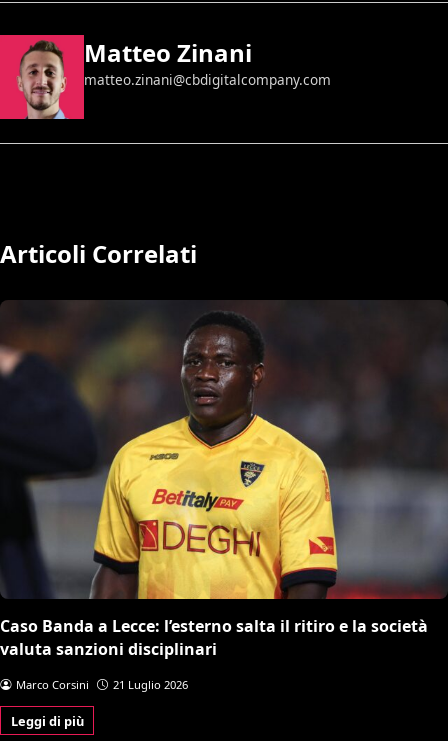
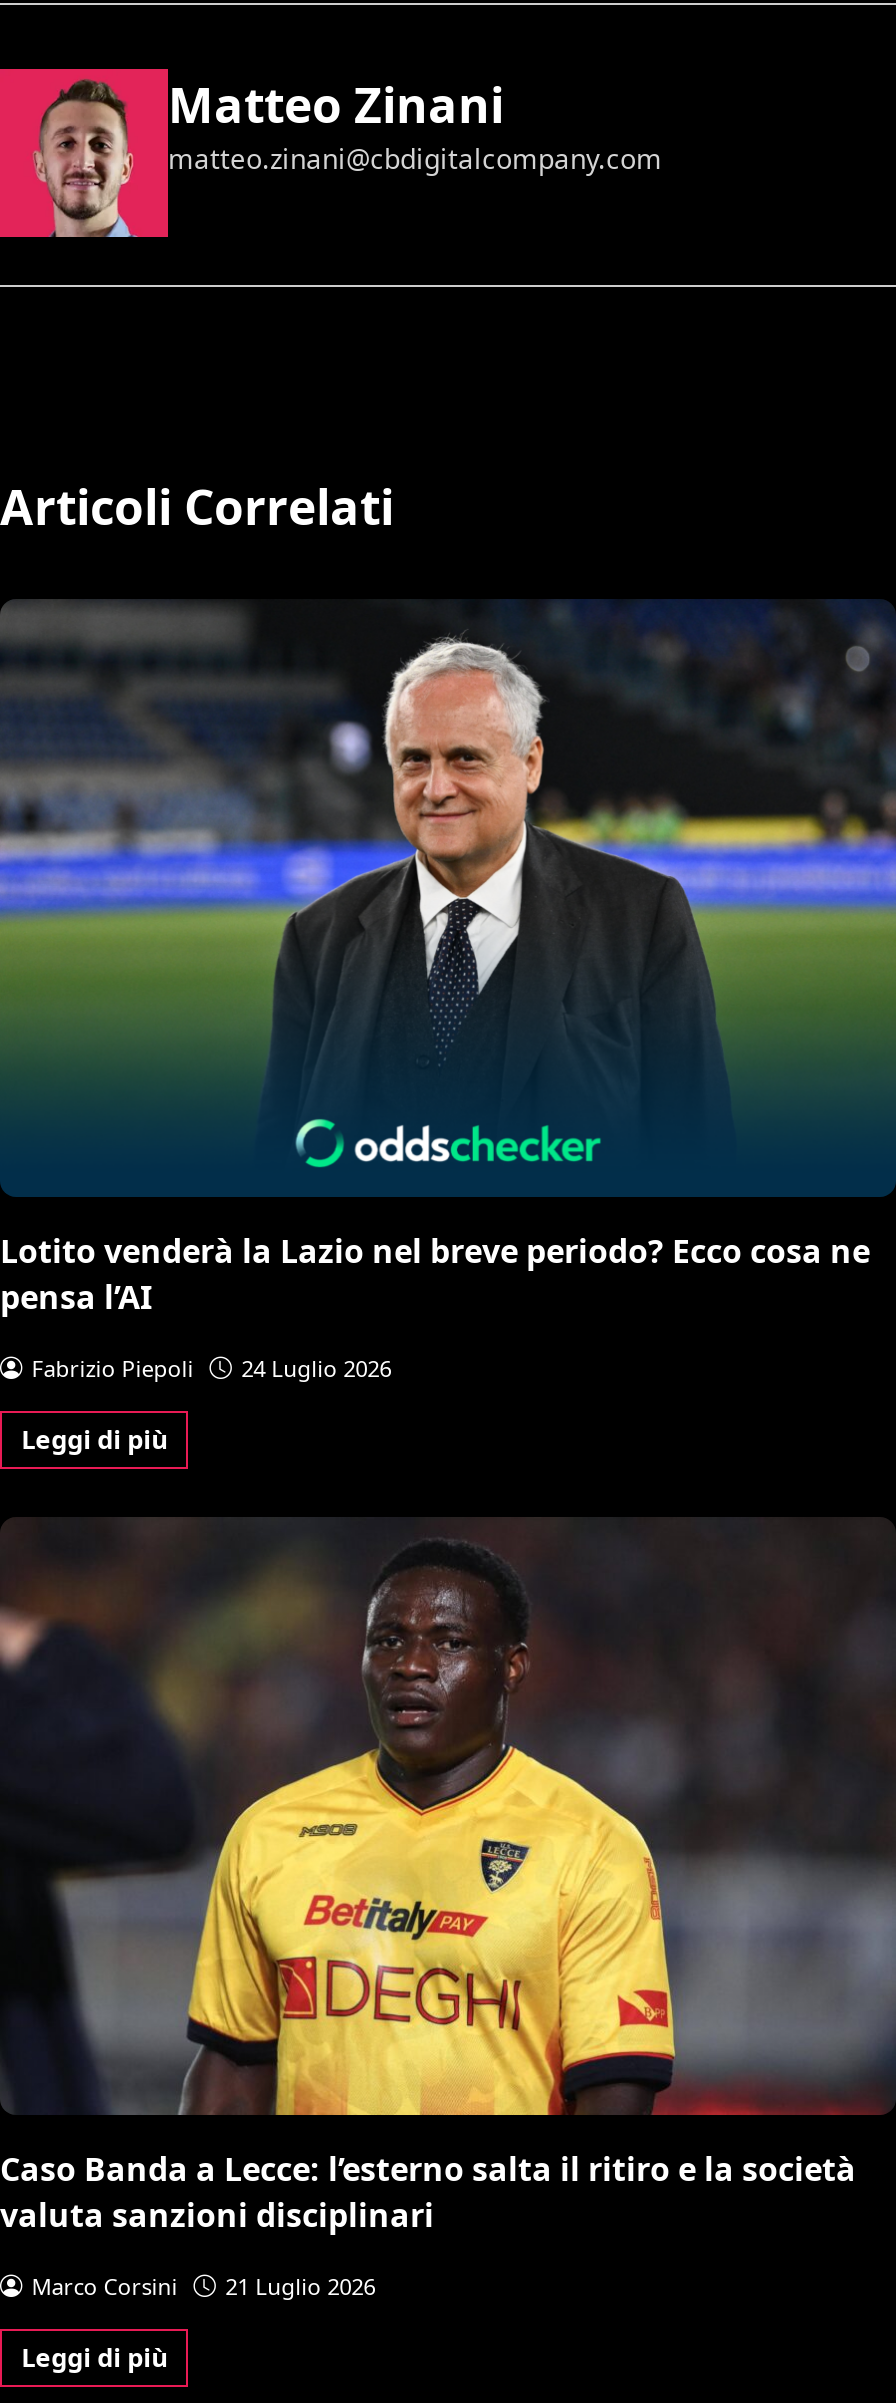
+ [image]
+ Lotito venderà la Lazio nel breve periodo? Ecco cosa ne
+ pensa l’AI
+ Fabrizio Piepoli
+ 24 Luglio 2026
+ Leggi di più
